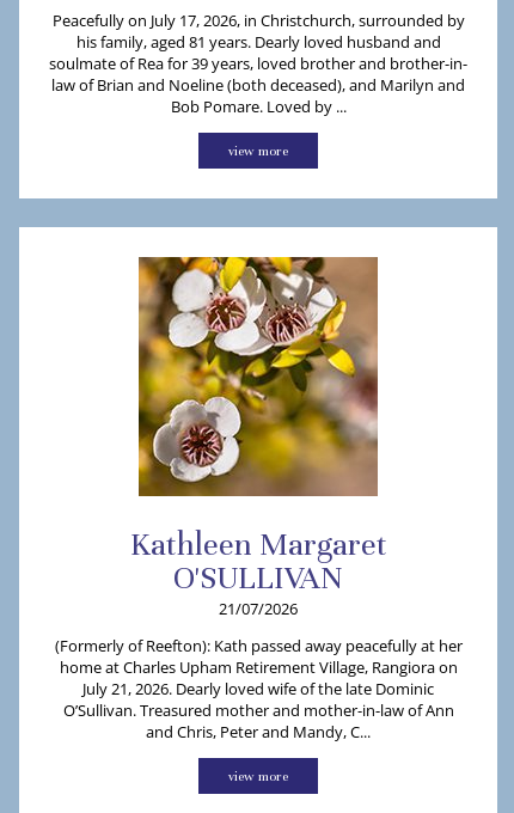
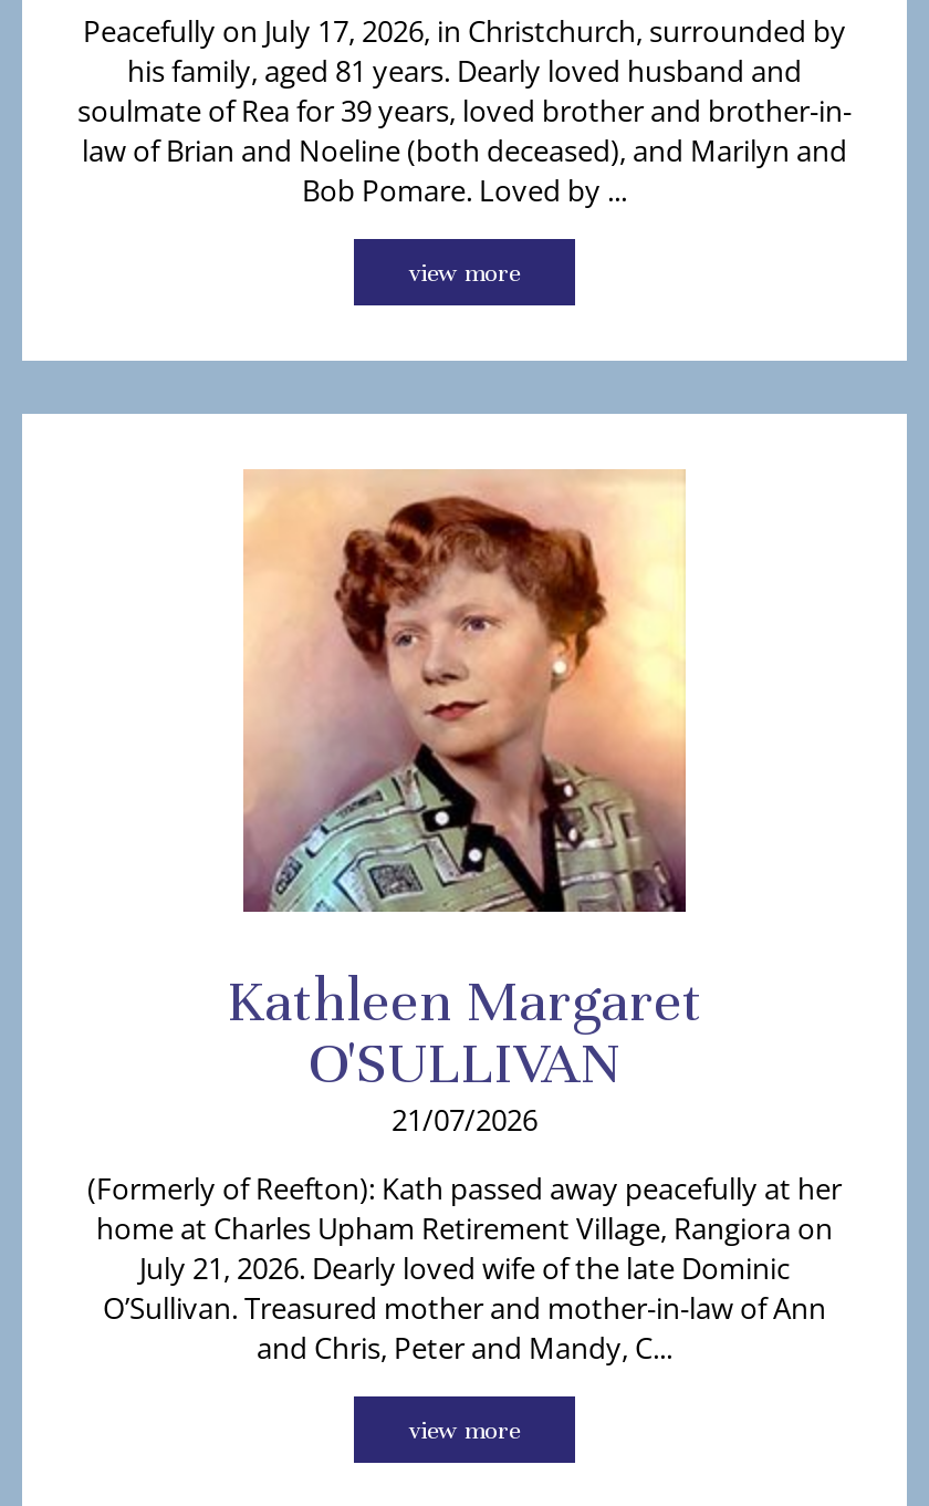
- [image]
+ [image]
